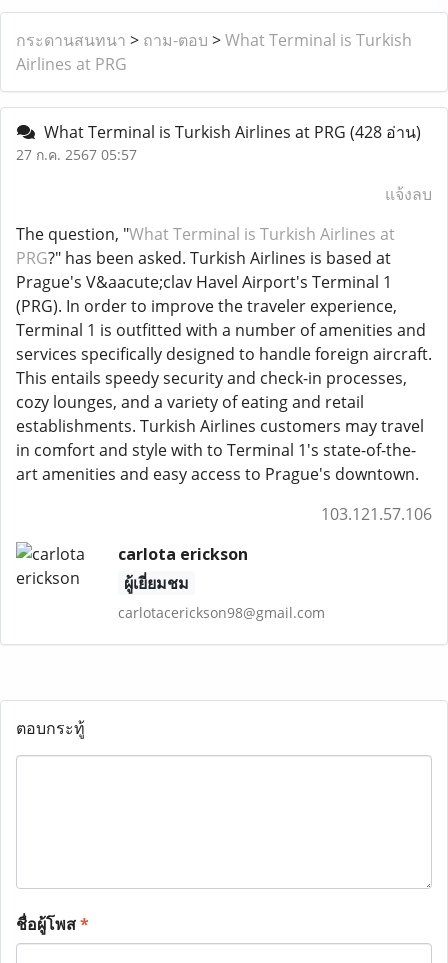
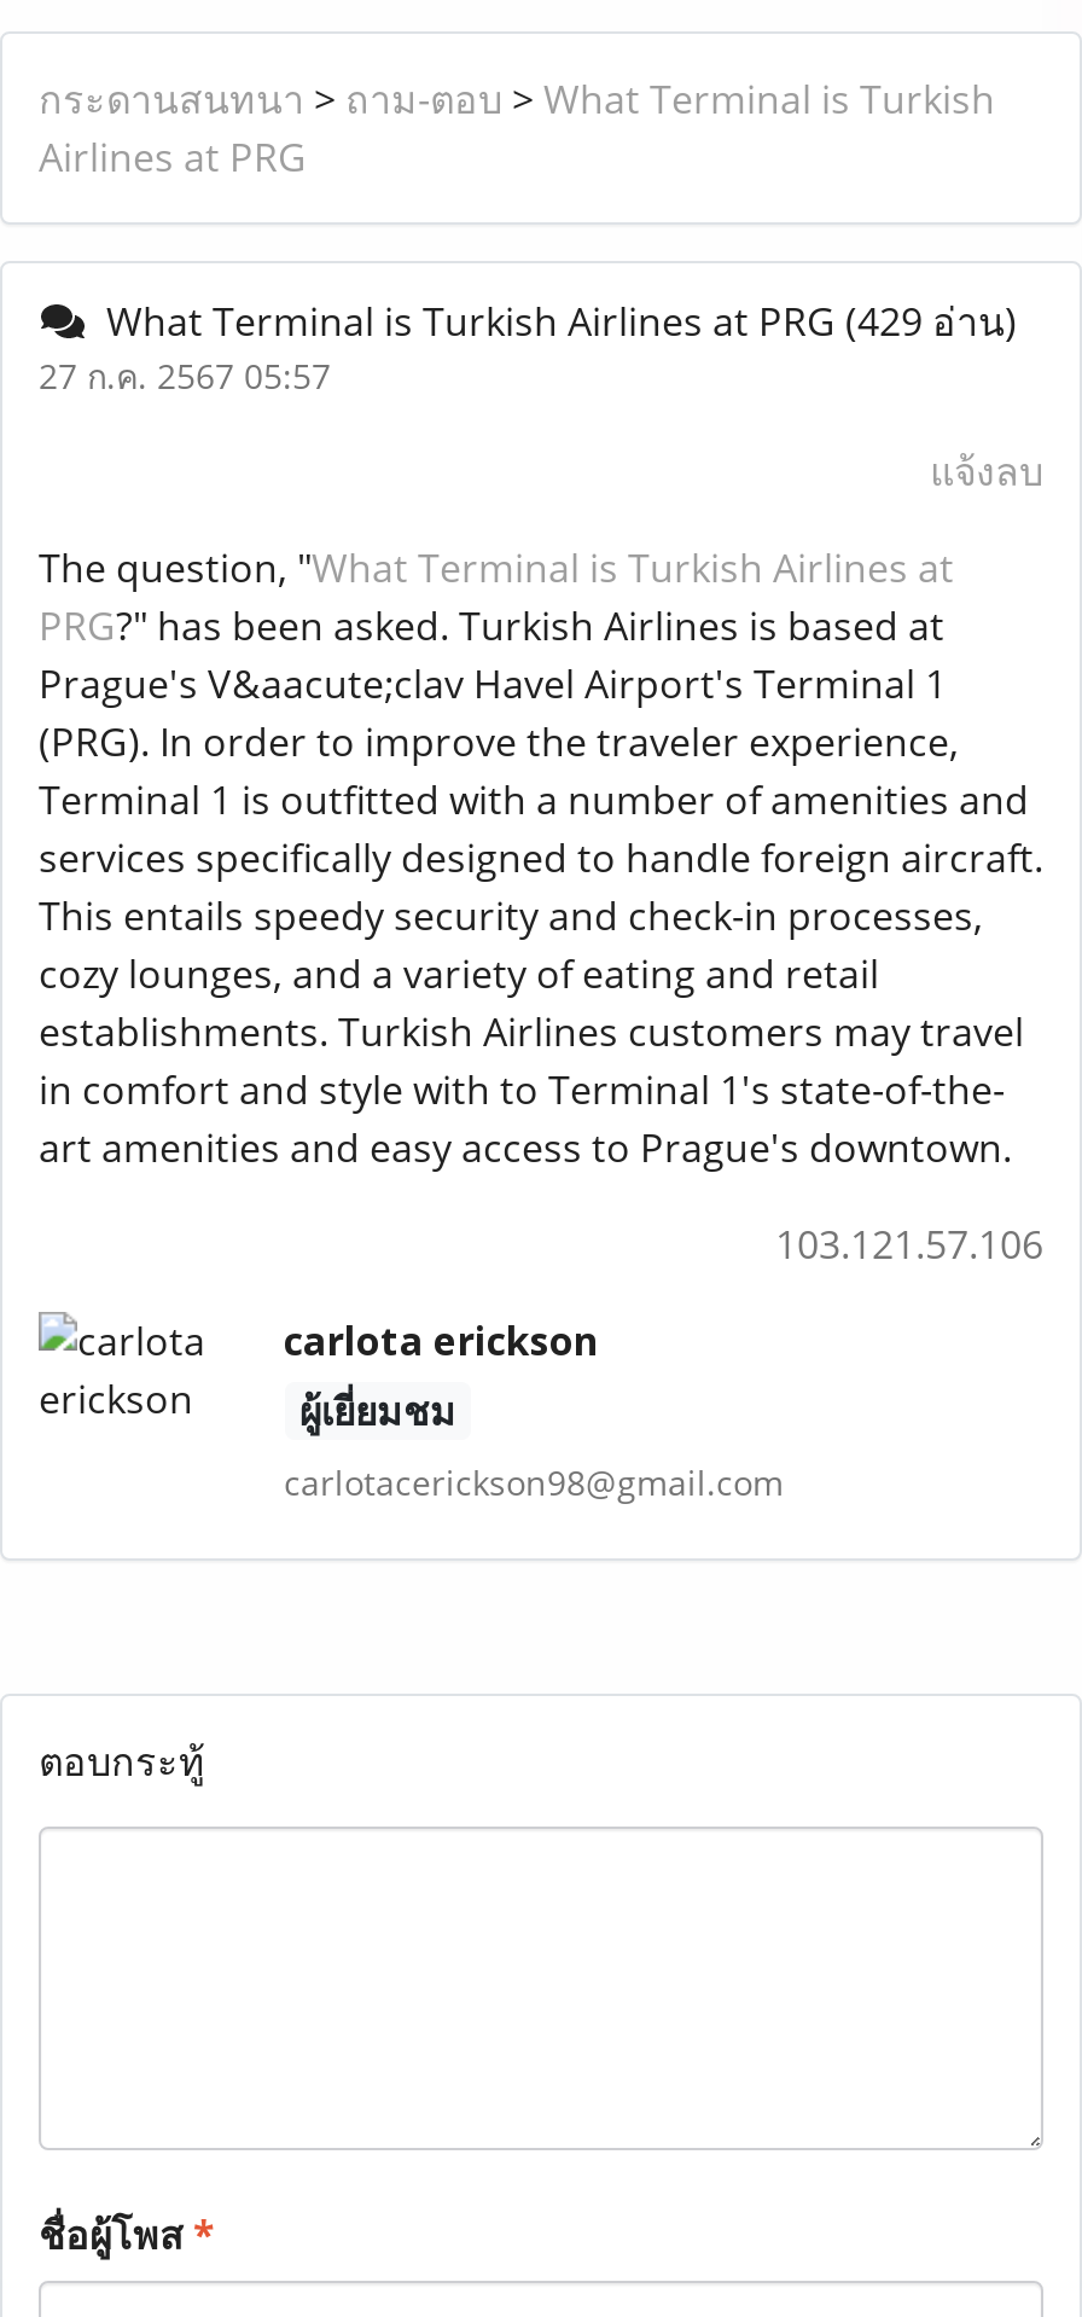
- What Terminal is Turkish Airlines at PRG (428 อ่าน)
+ What Terminal is Turkish Airlines at PRG (429 อ่าน)
